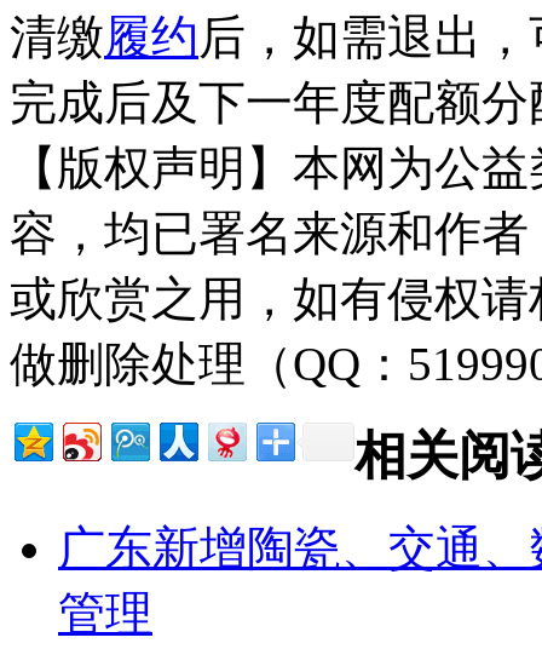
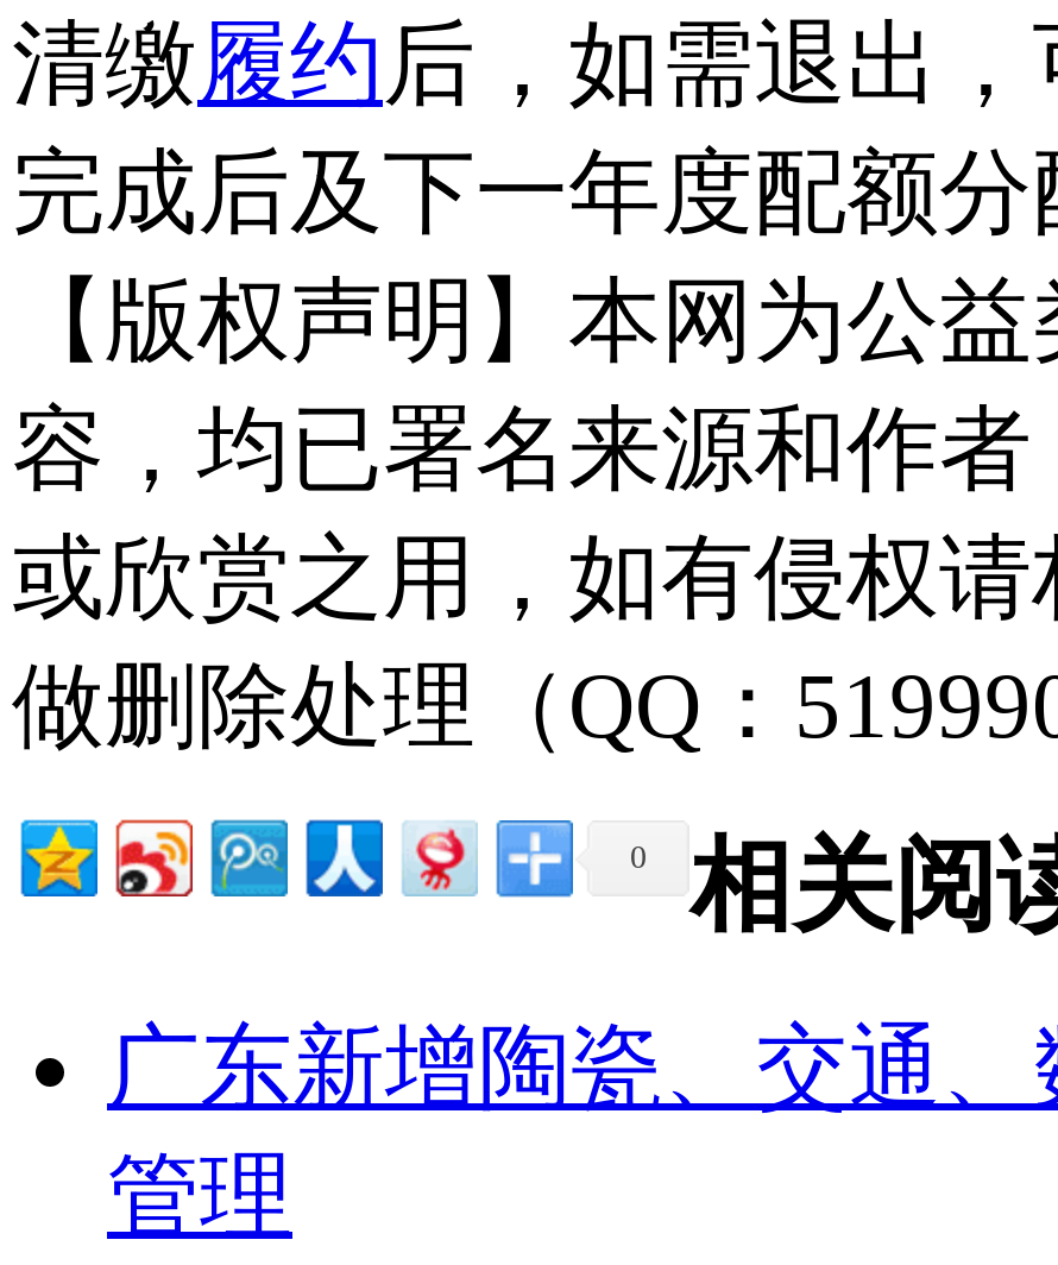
+ 0
